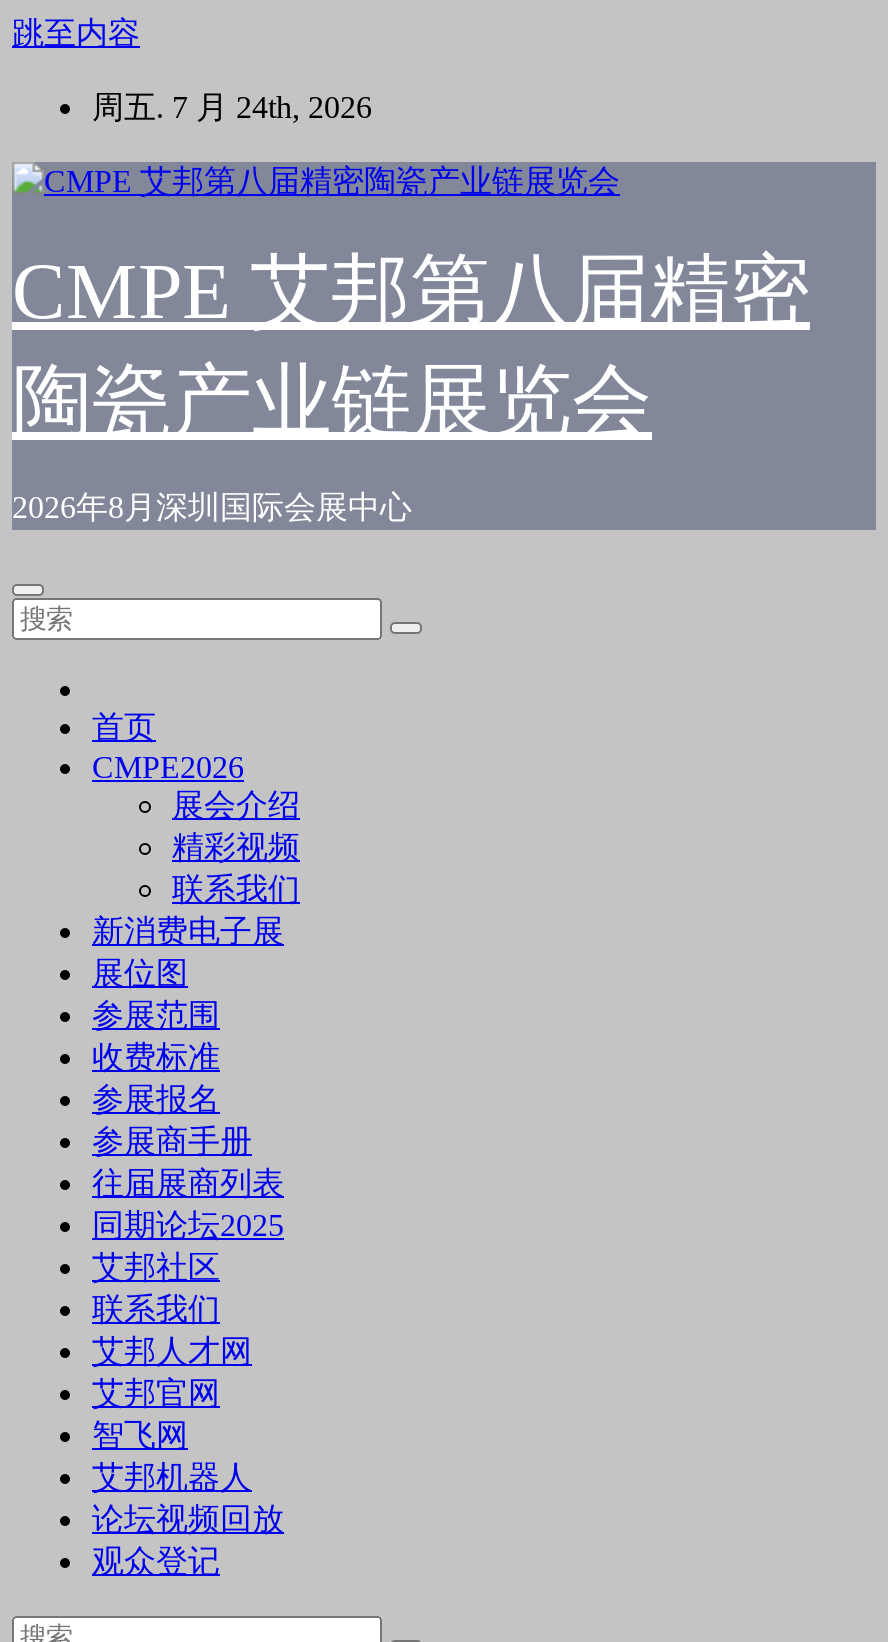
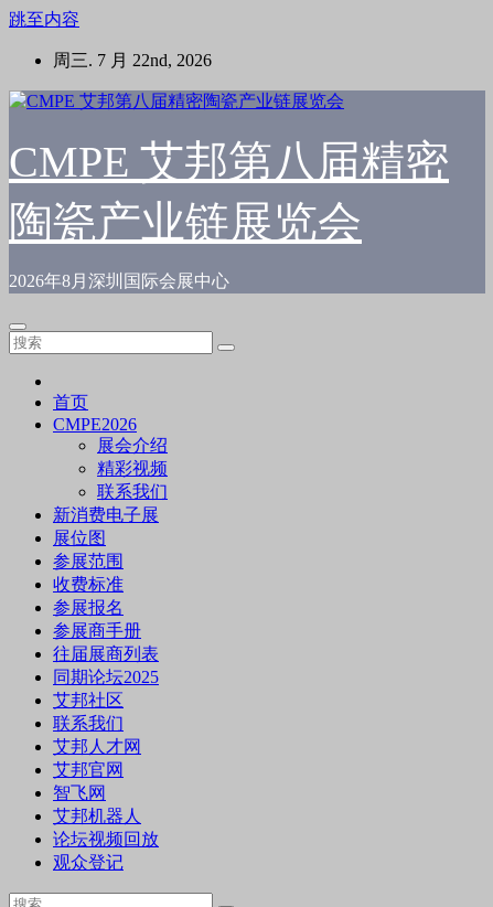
- 周五. 7 月 24th, 2026
+ 周三. 7 月 22nd, 2026
